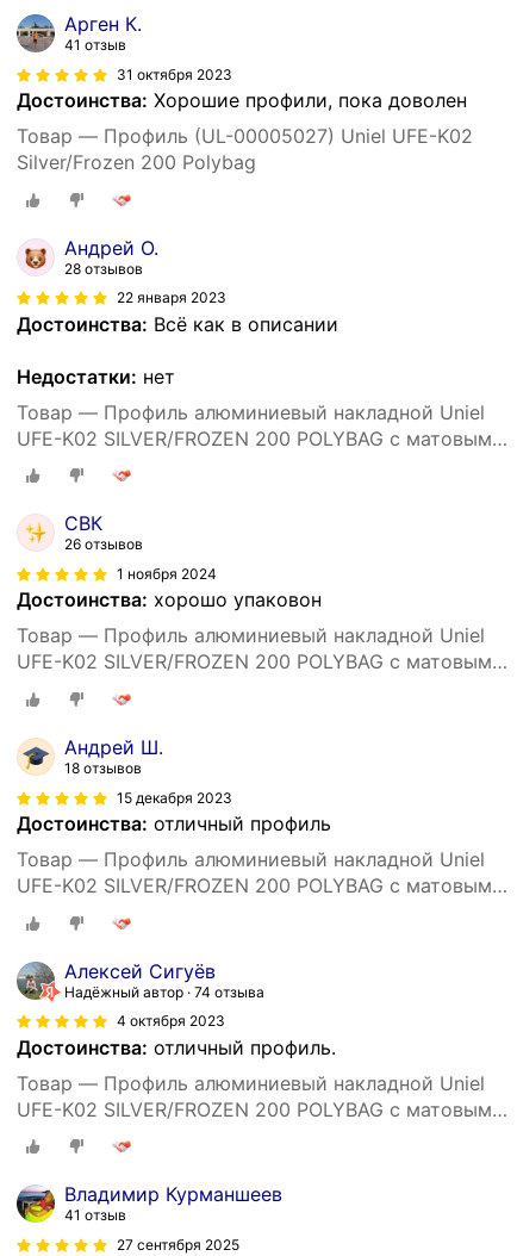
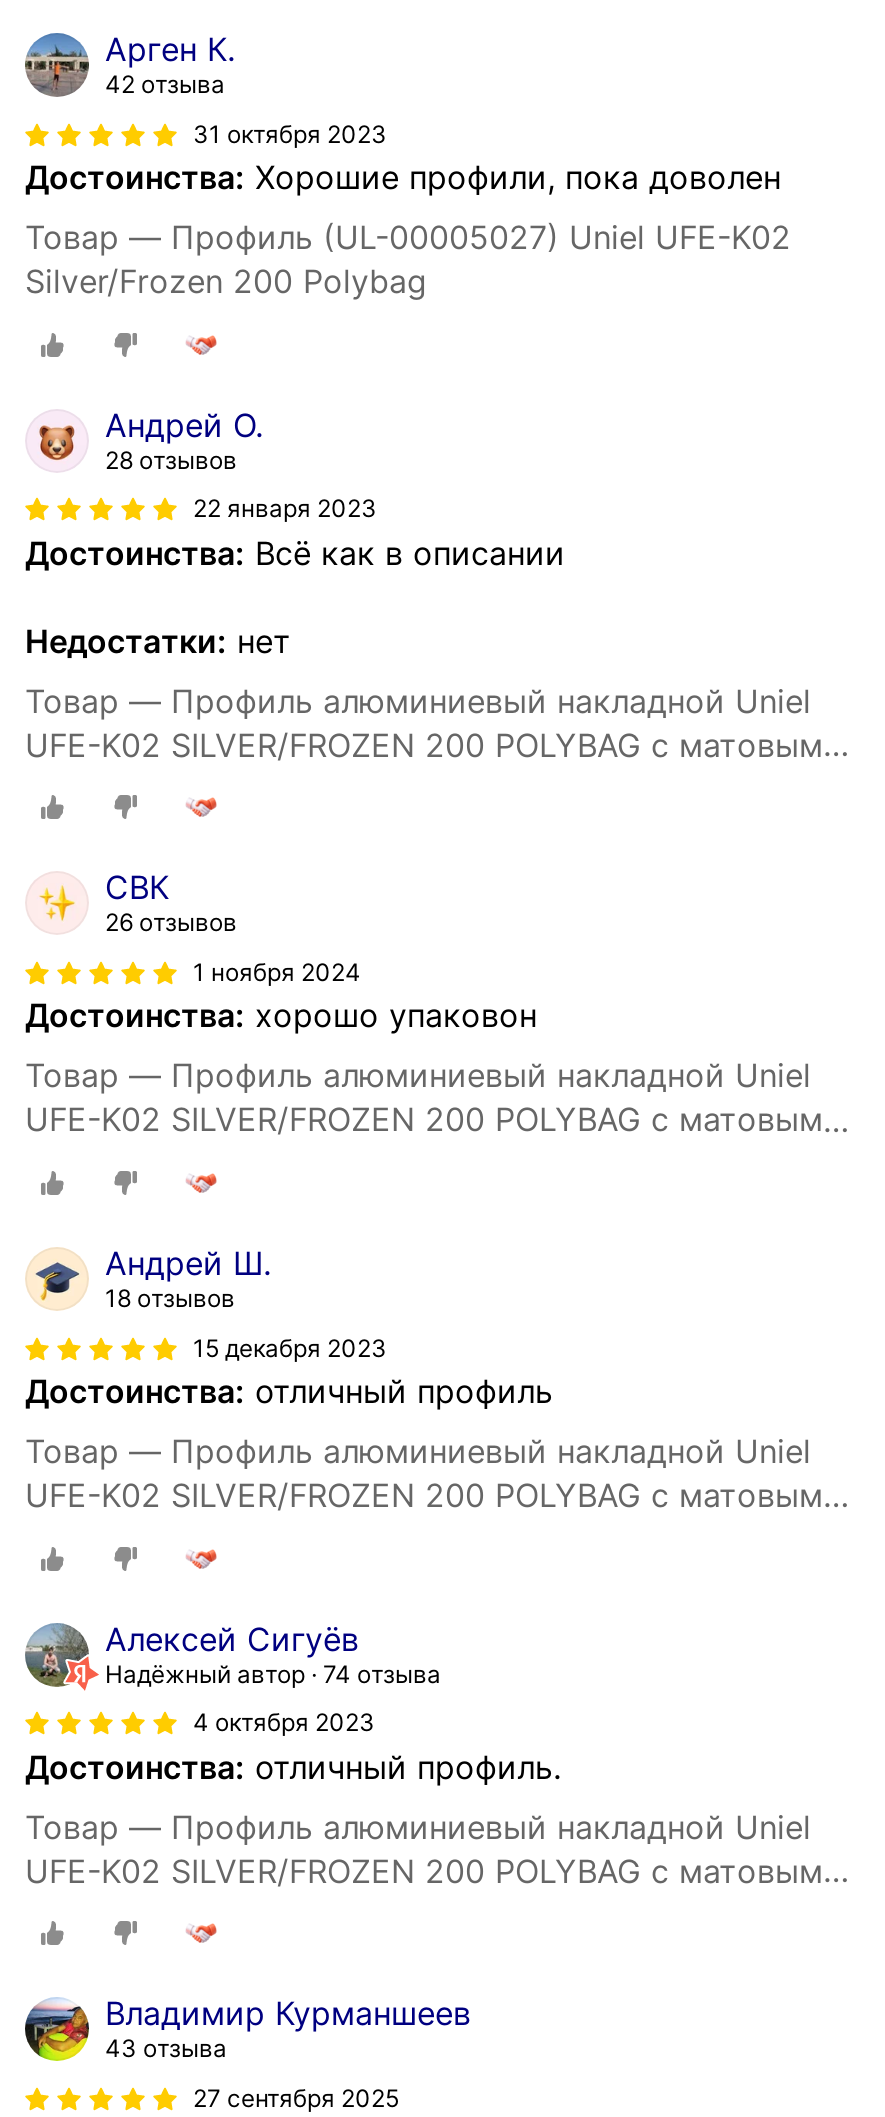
- 41 отзыв
+ 42 отзыва

- 41 отзыв
+ 43 отзыва
